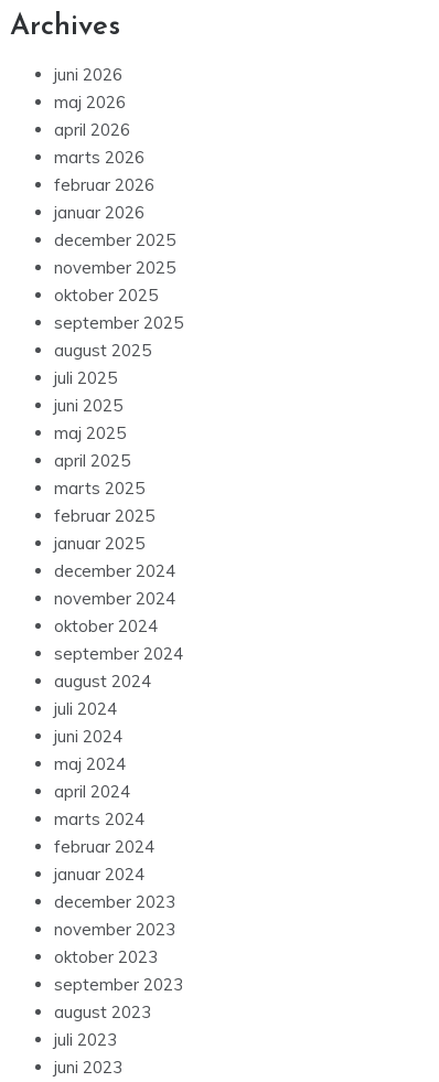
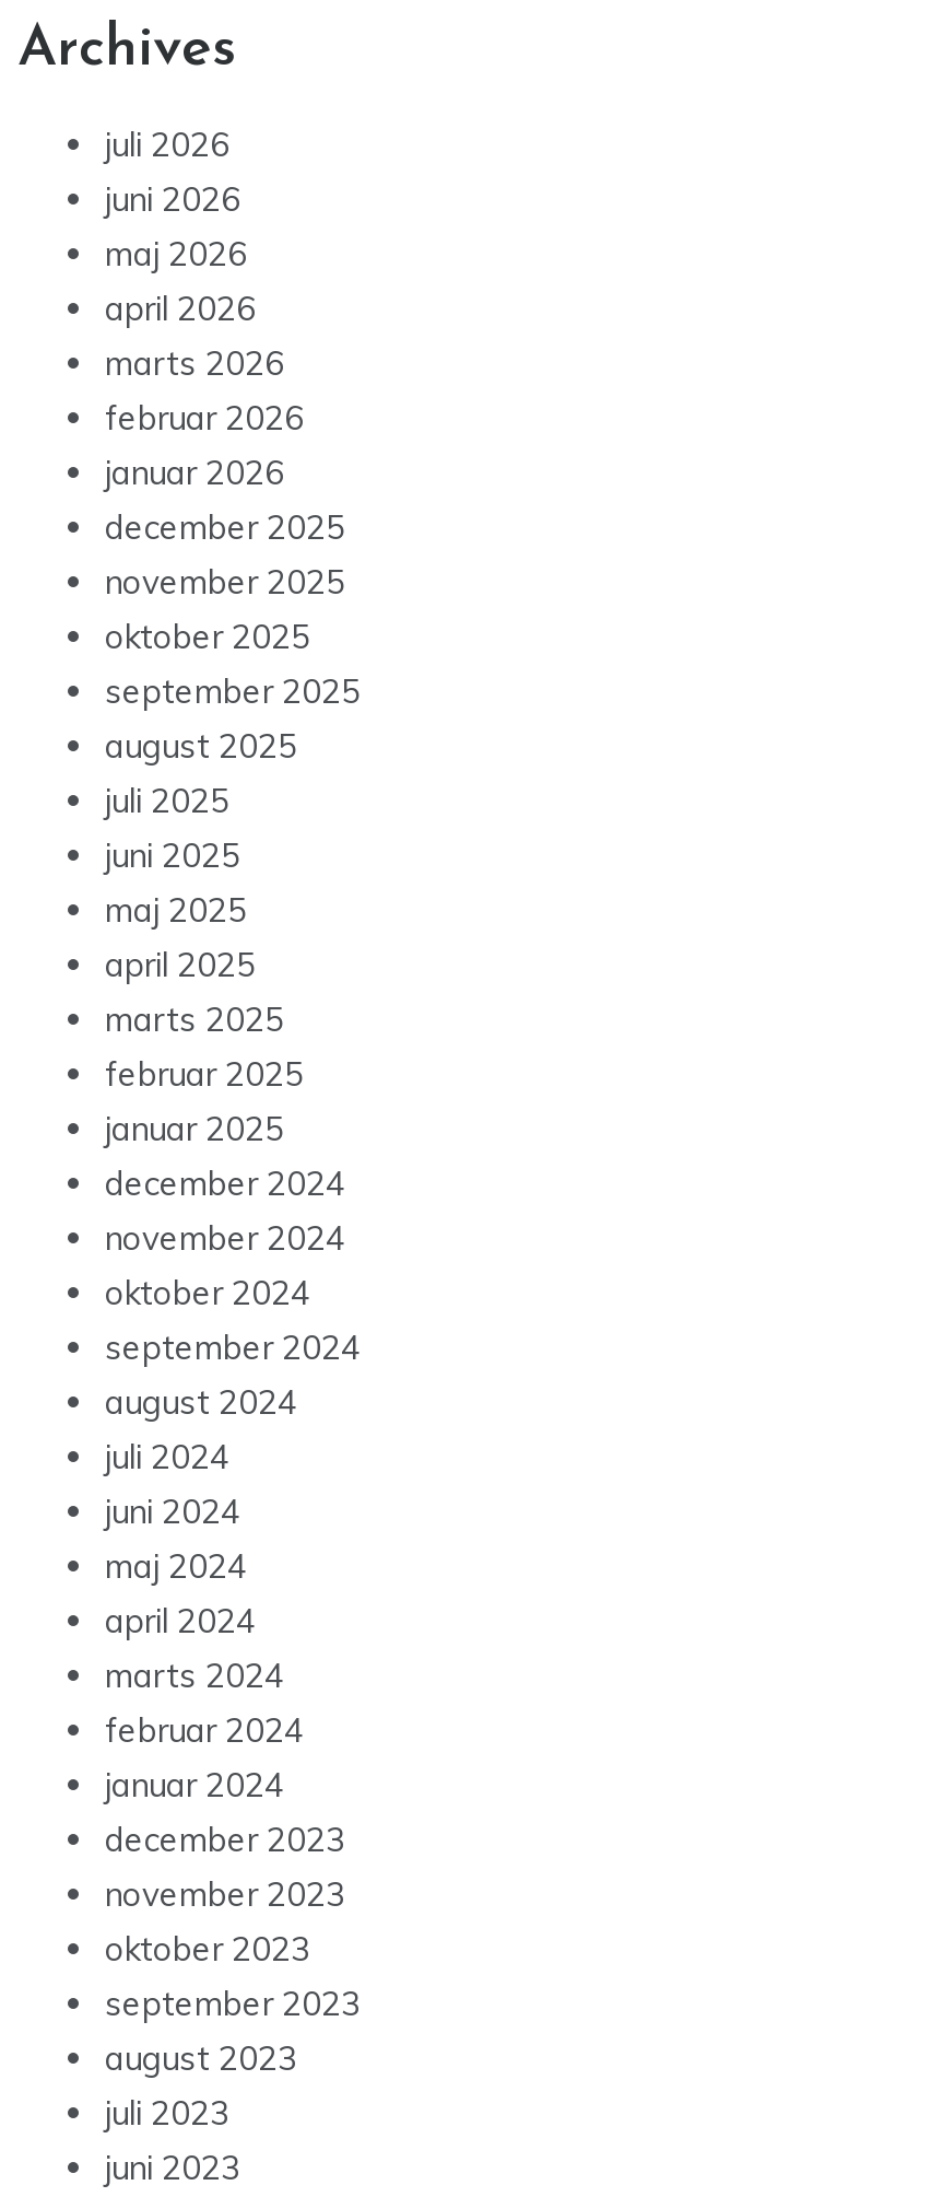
+ juli 2026
